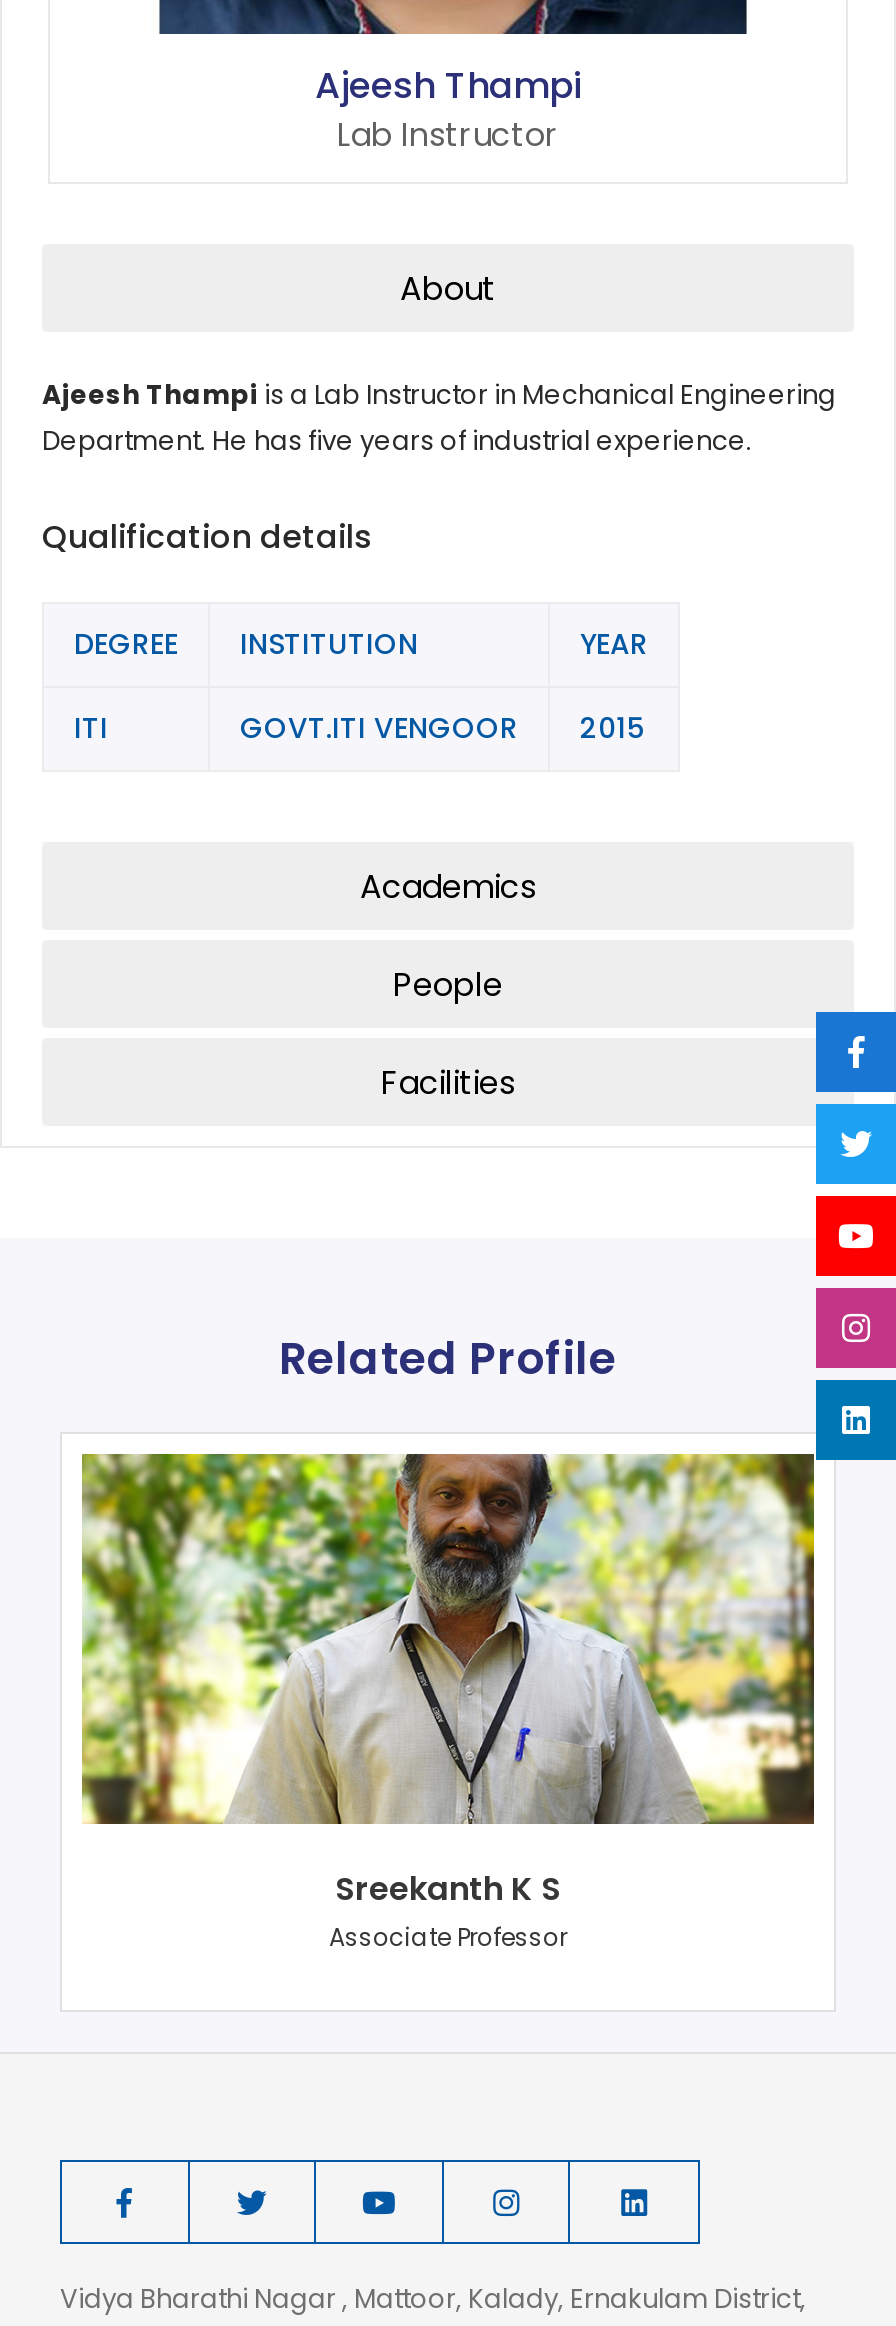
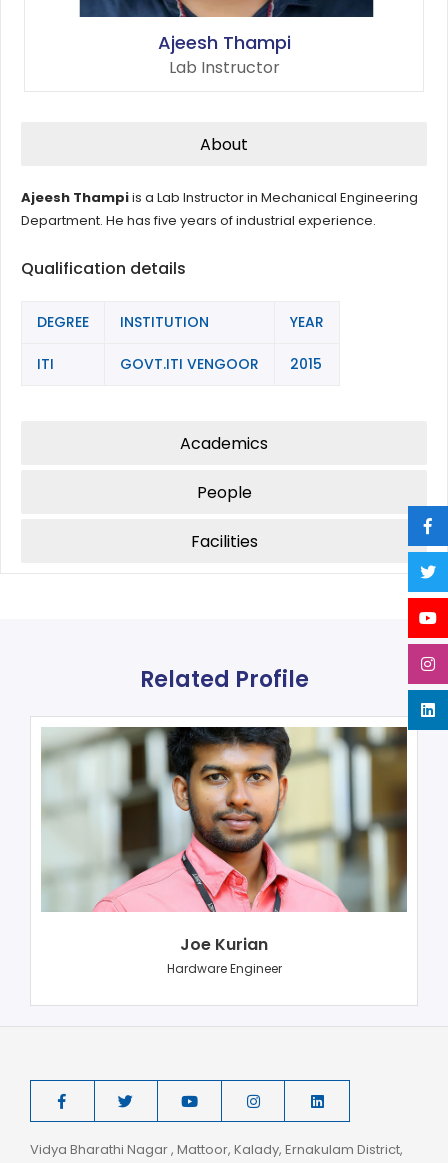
- [image]
- Sreekanth K S
- Associate Professor
+ [image]
+ Joe Kurian
+ Hardware Engineer
